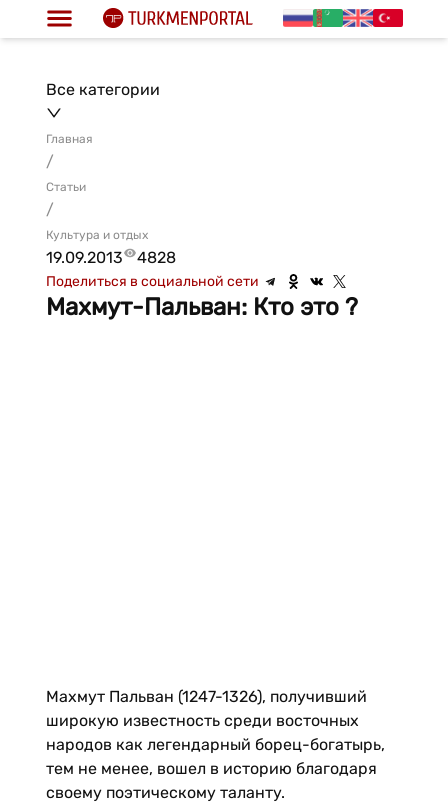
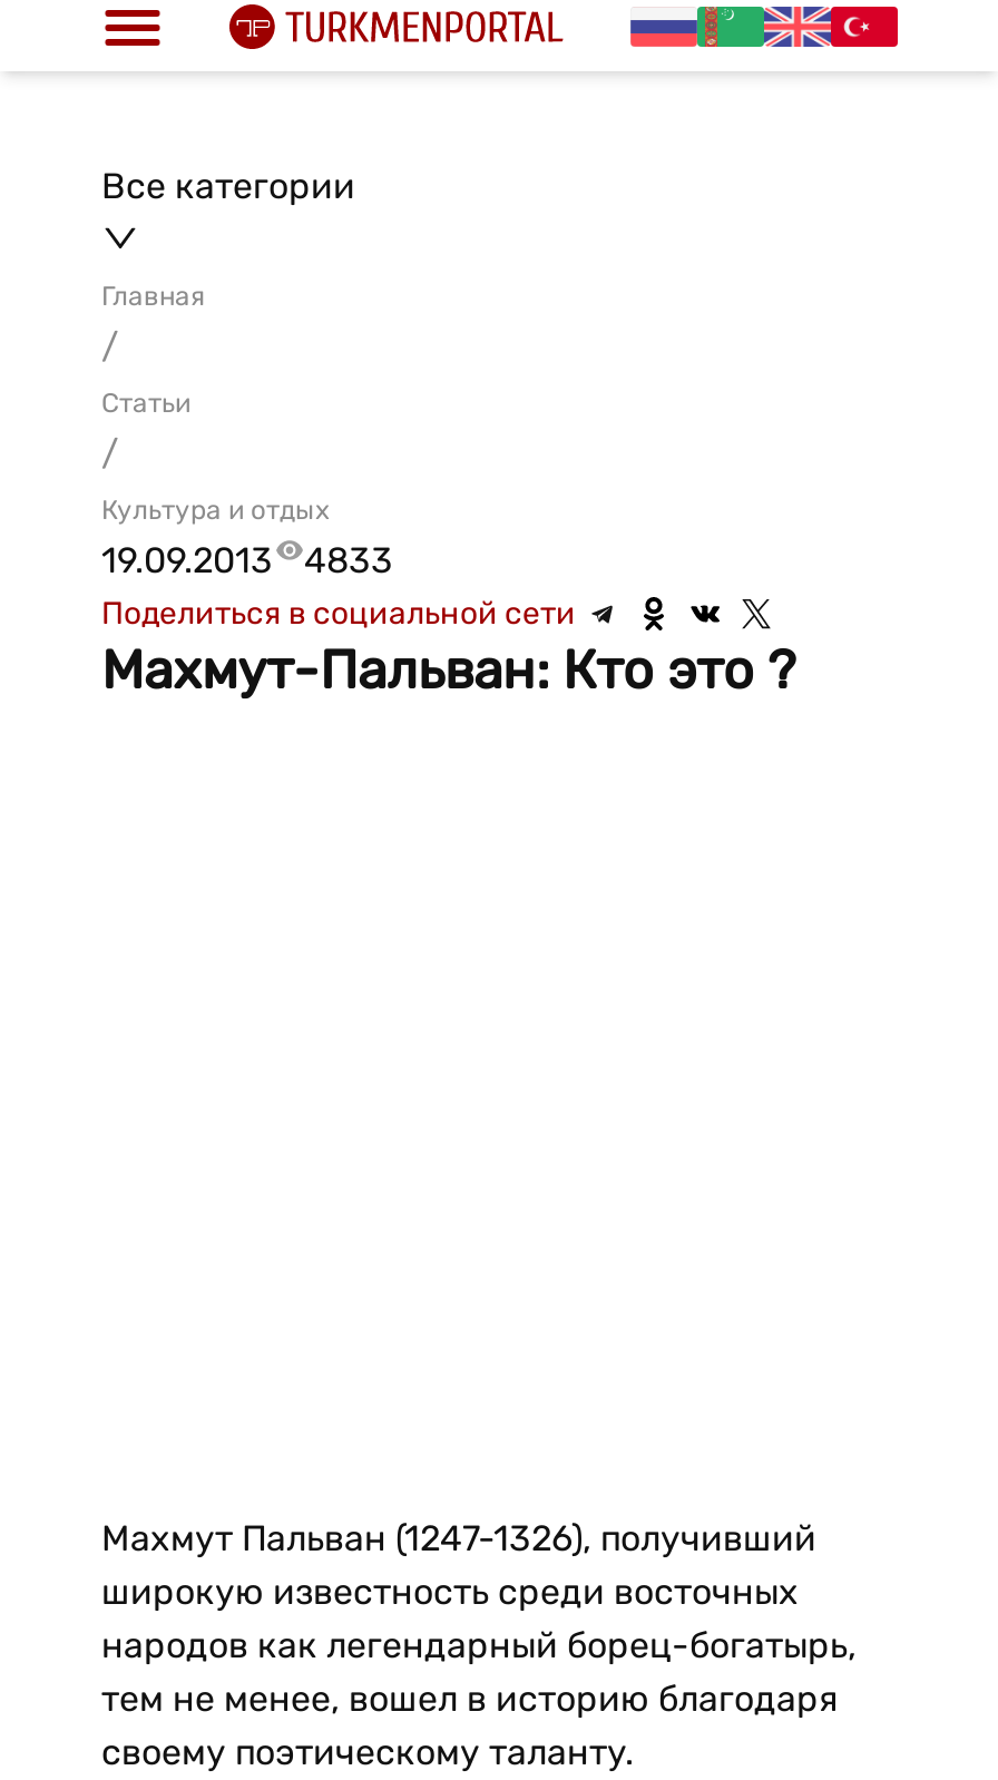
- 19.09.2013 4828
+ 19.09.2013 4833
